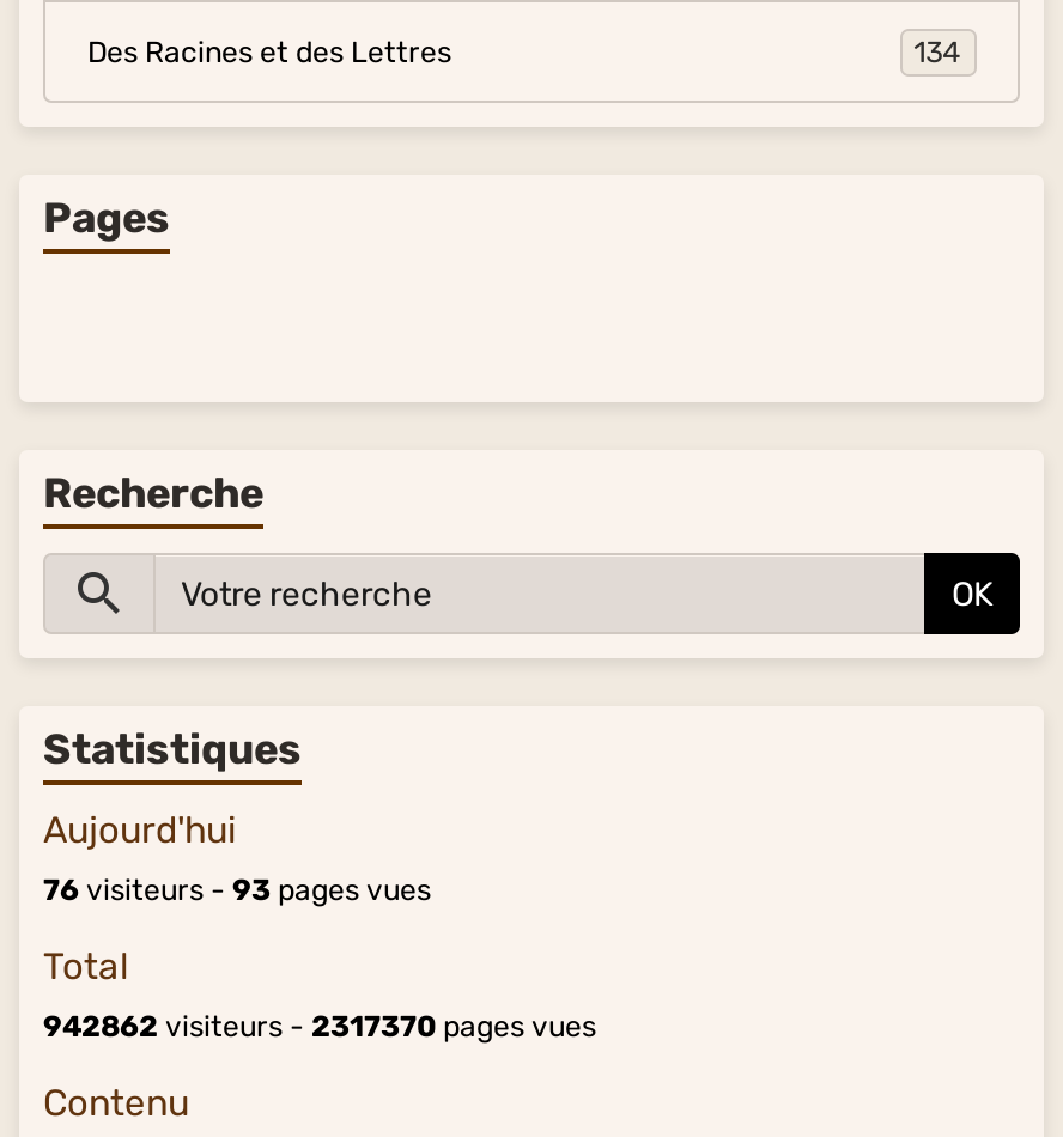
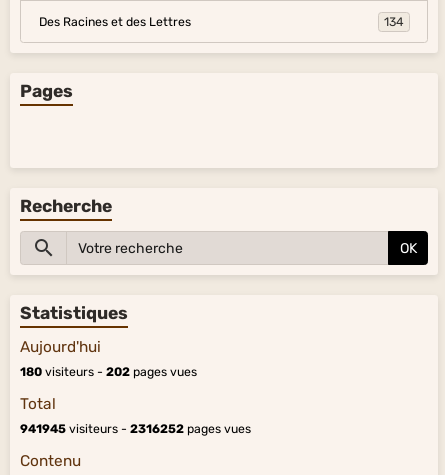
- 76 visiteurs - 93 pages vues
+ 180 visiteurs - 202 pages vues

- 942862 visiteurs - 2317370 pages vues
+ 941945 visiteurs - 2316252 pages vues
